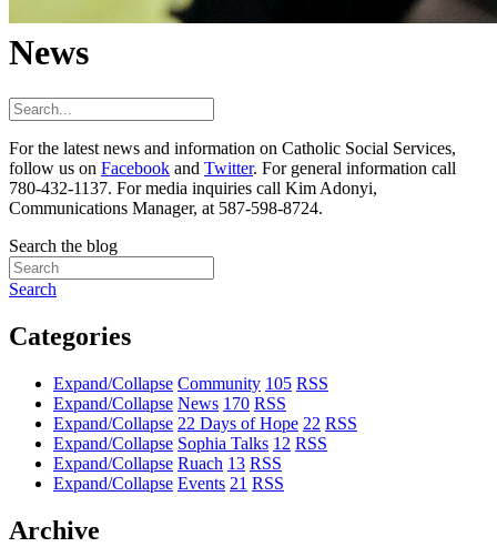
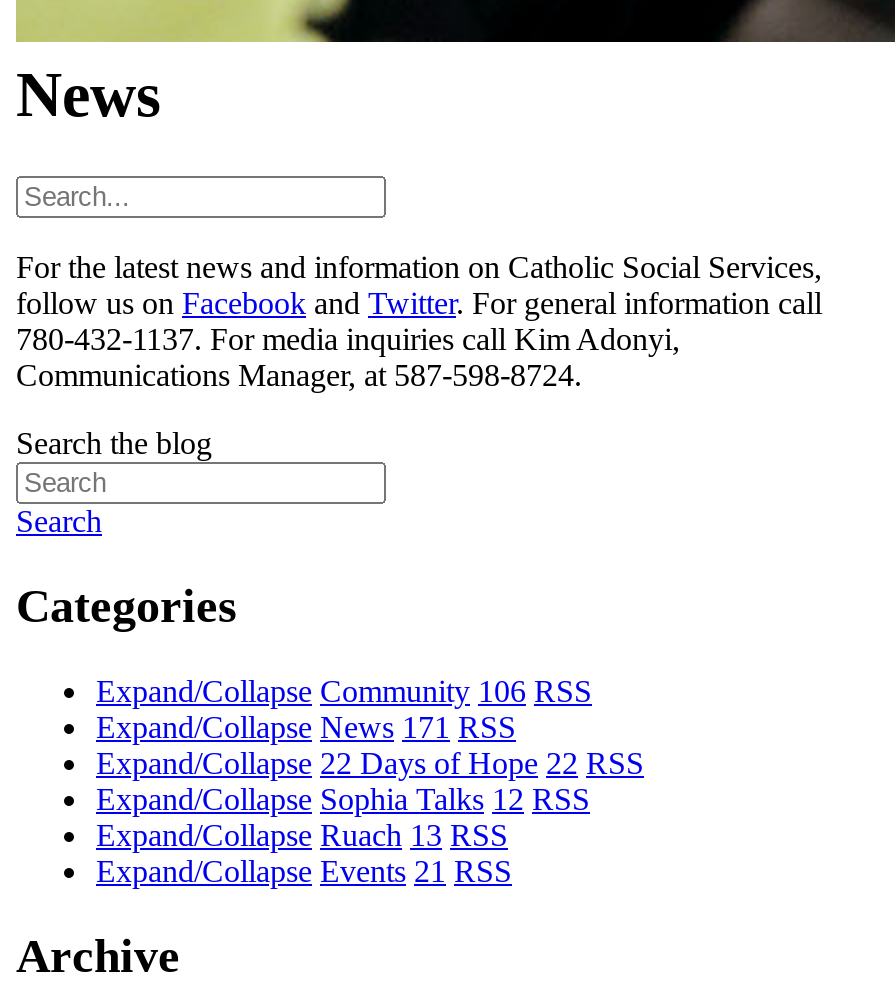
- Expand/Collapse Community 105 RSS
+ Expand/Collapse Community 106 RSS

- Expand/Collapse News 170 RSS
+ Expand/Collapse News 171 RSS
